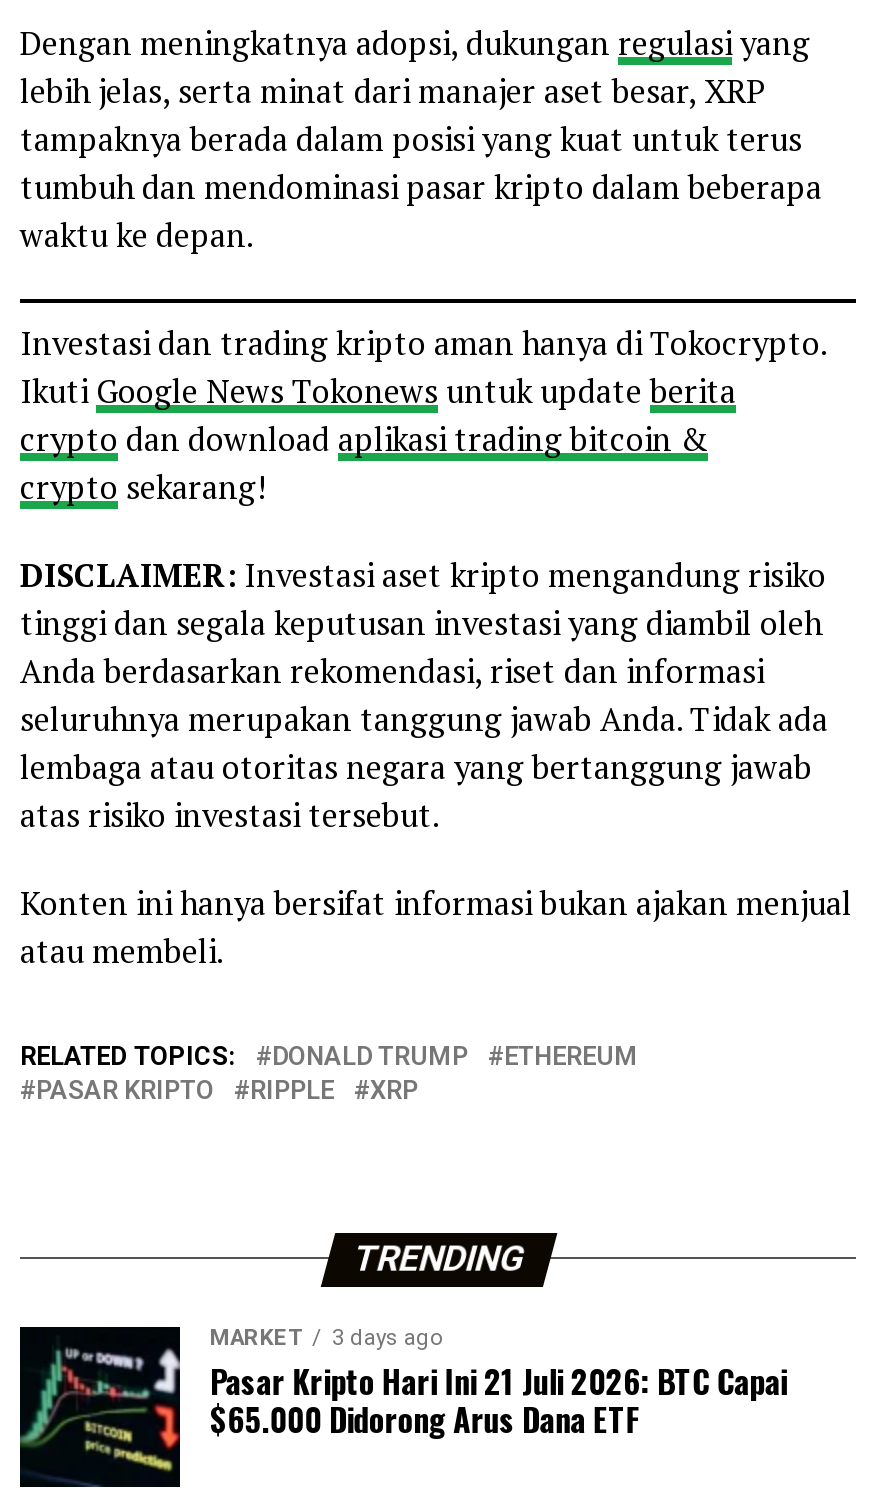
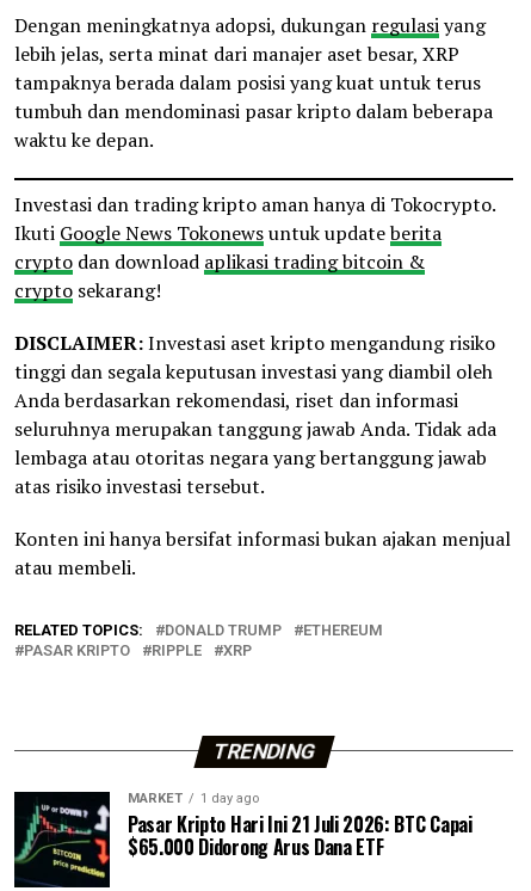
- MARKET 3 days ago
+ MARKET 1 day ago
